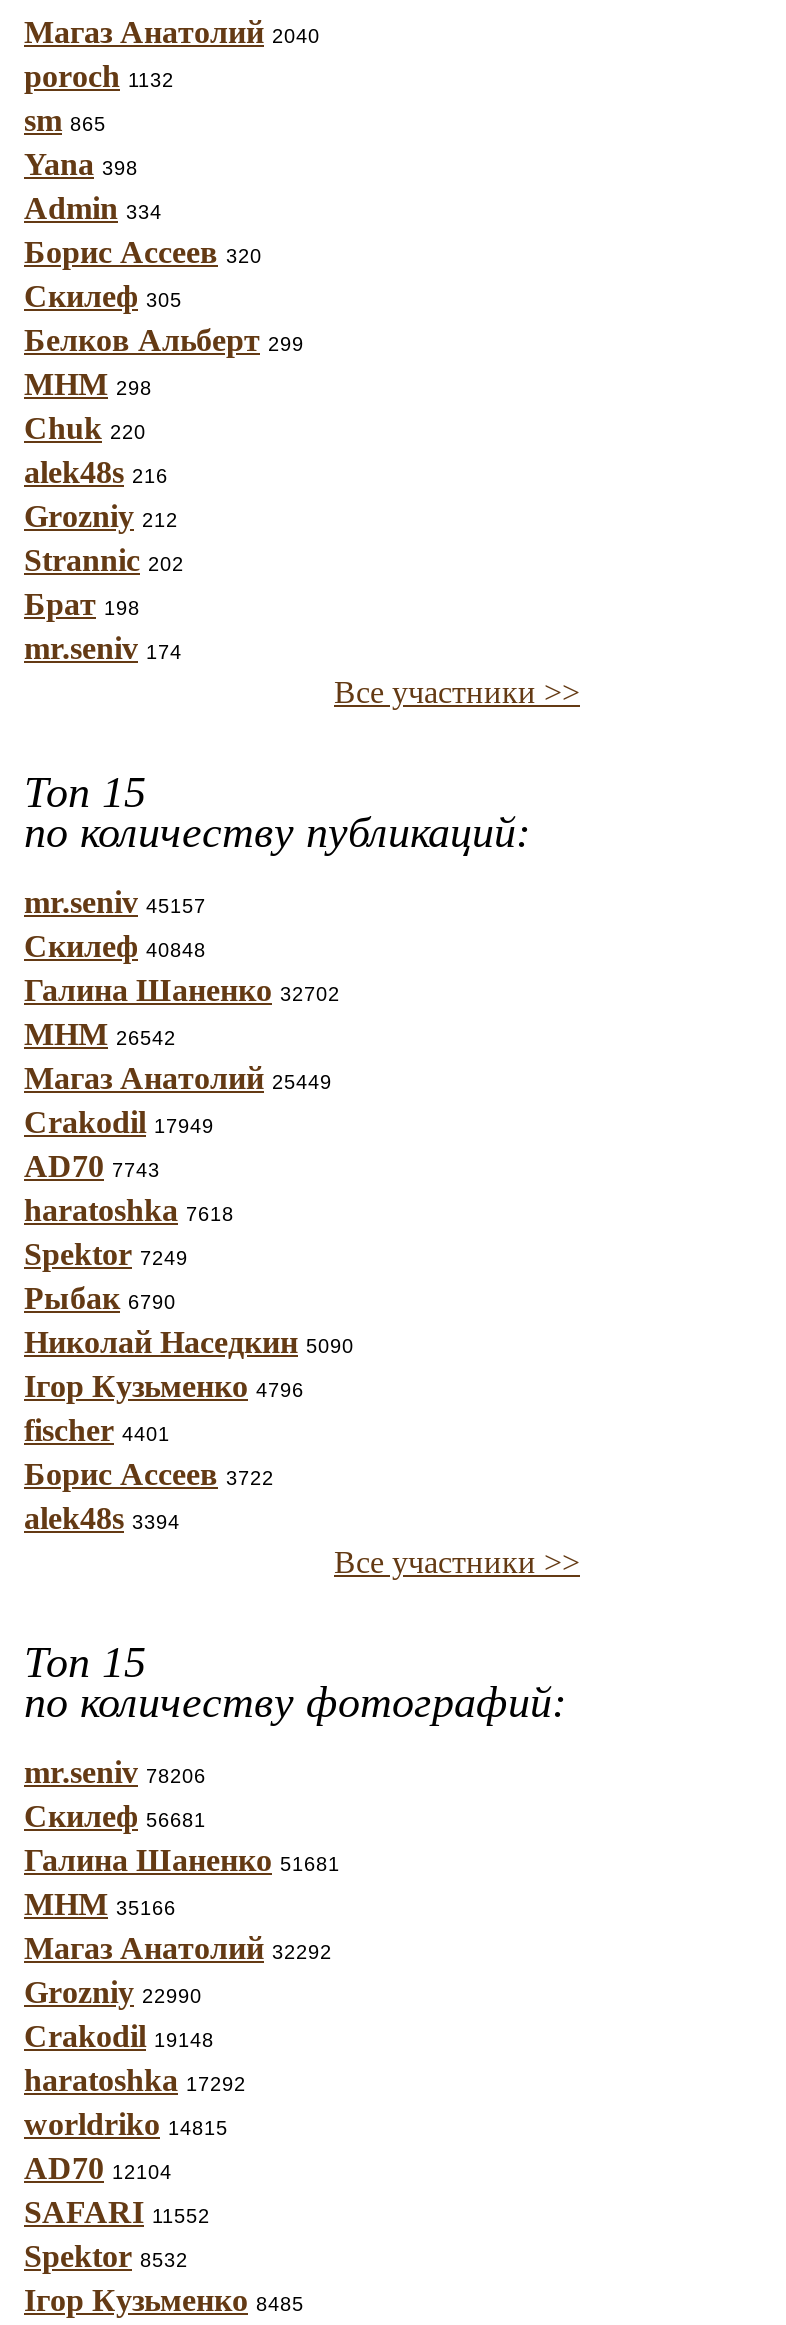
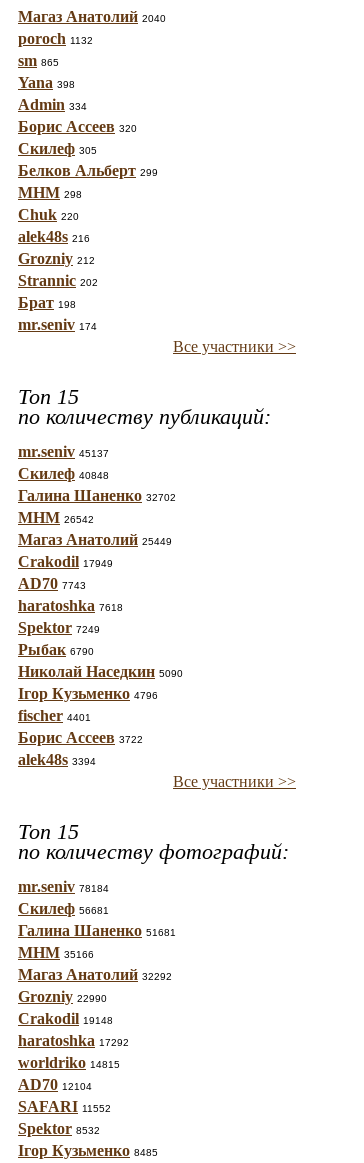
- mr.seniv 45157
+ mr.seniv 45137

- mr.seniv 78206
+ mr.seniv 78184
